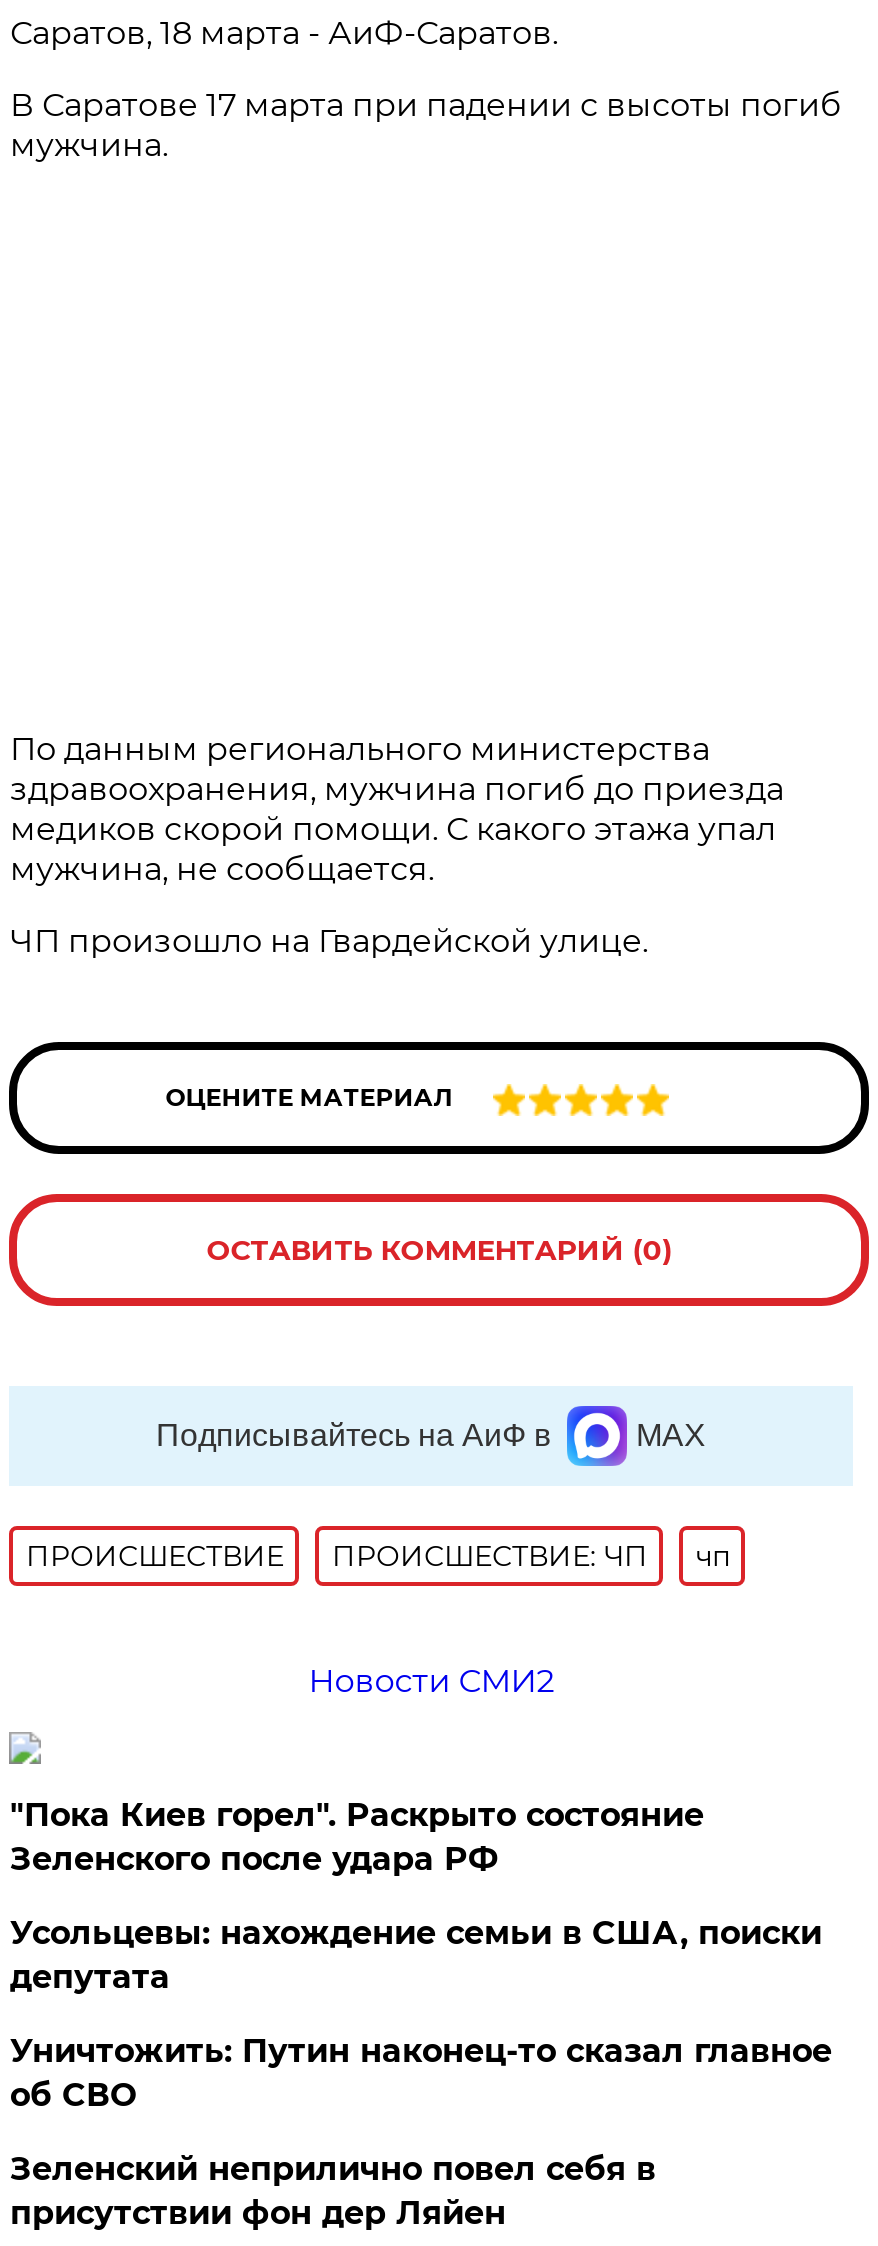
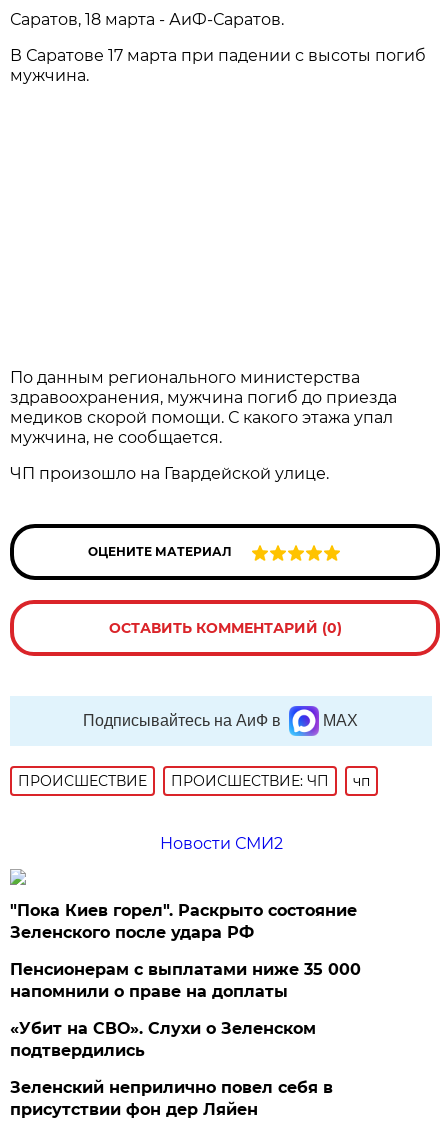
- Усольцевы: нахождение семьи в США, поиски
- депутата
+ Пенсионерам с выплатами ниже 35 000
+ напомнили о праве на доплаты

- Уничтожить: Путин наконец-то сказал главное
- об СВО
+ «Убит на СВО». Слухи о Зеленском
+ подтвердились
